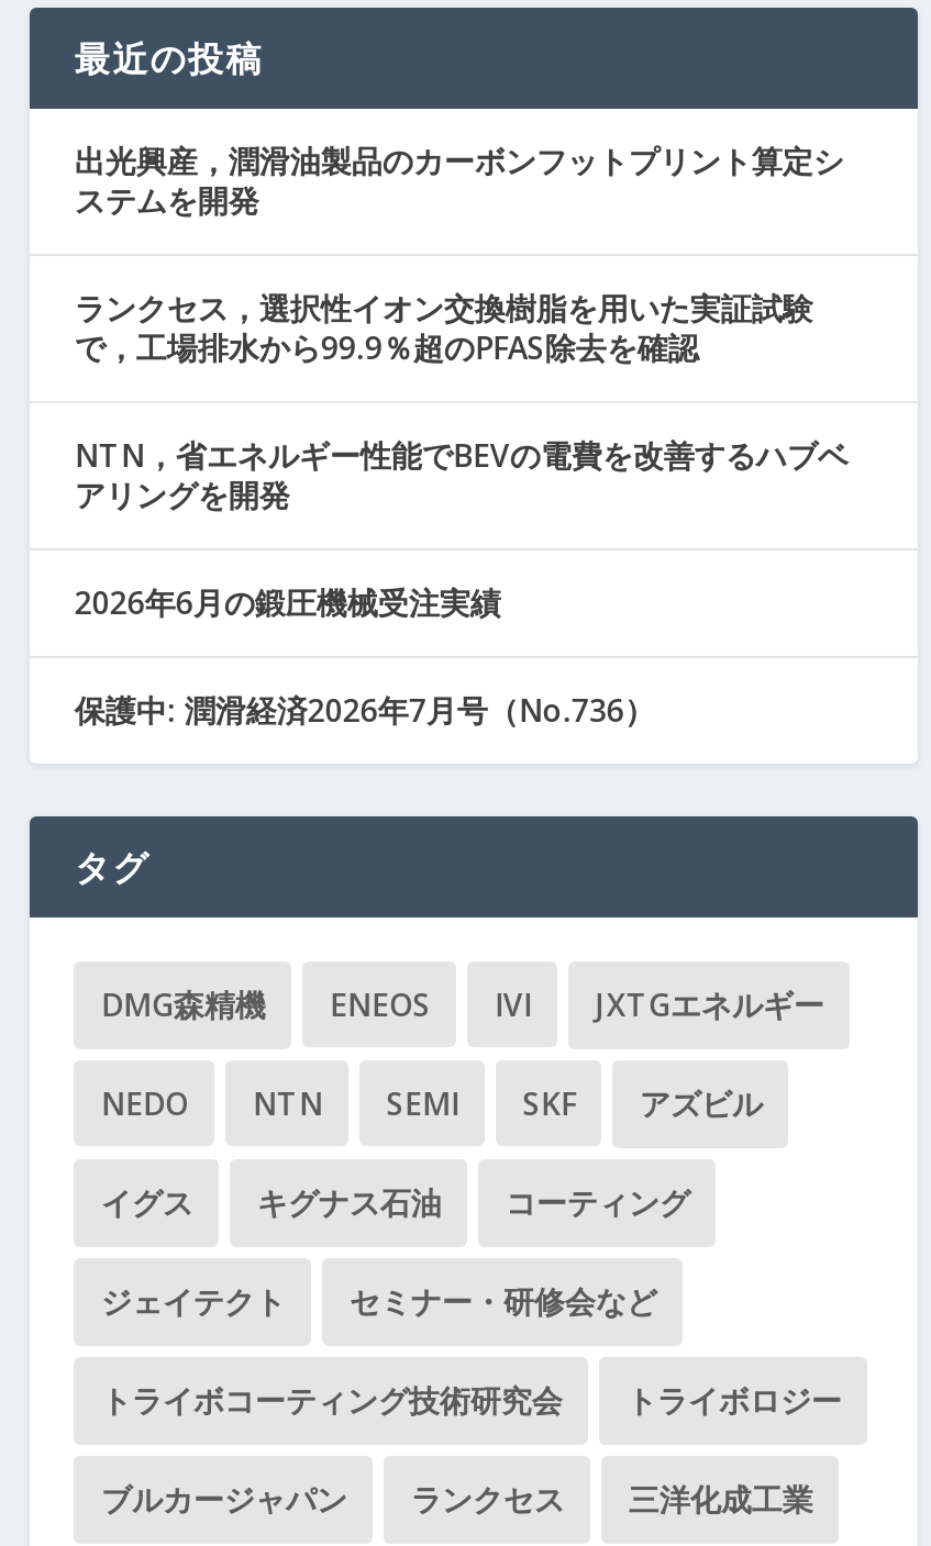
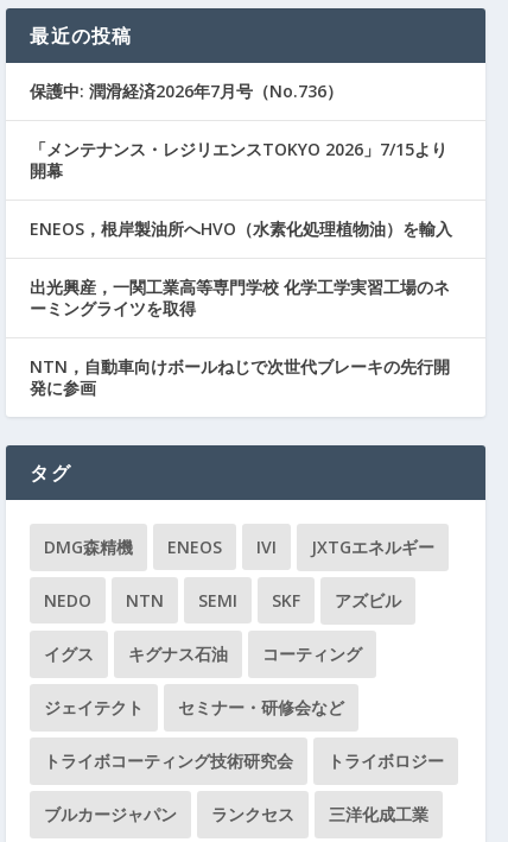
- 出光興産，潤滑油製品のカーボンフットプリント算定シ
- ステムを開発
- ランクセス，選択性イオン交換樹脂を用いた実証試験
- で，工場排水から99.9％超のPFAS除去を確認
- NTN，省エネルギー性能でBEVの電費を改善するハブベ
- アリングを開発
- 2026年6月の鍛圧機械受注実績

moved up: 保護中: 潤滑経済2026年7月号（No.736）

+ 「メンテナンス・レジリエンスTOKYO 2026」7/15より
+ 開幕
+ ENEOS，根岸製油所へHVO（水素化処理植物油）を輸入
+ 出光興産，一関工業高等専門学校 化学工学実習工場のネ
+ ーミングライツを取得
+ NTN，自動車向けボールねじで次世代ブレーキの先行開
+ 発に参画
